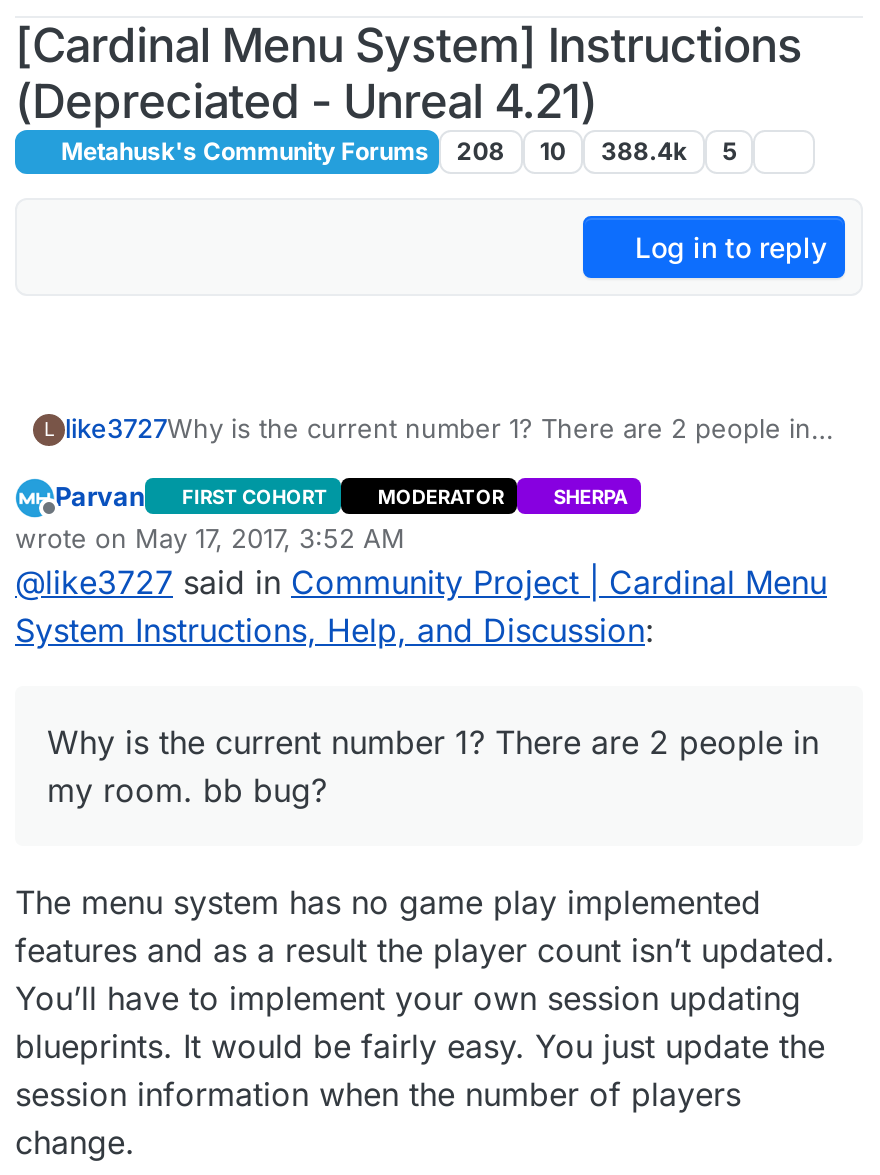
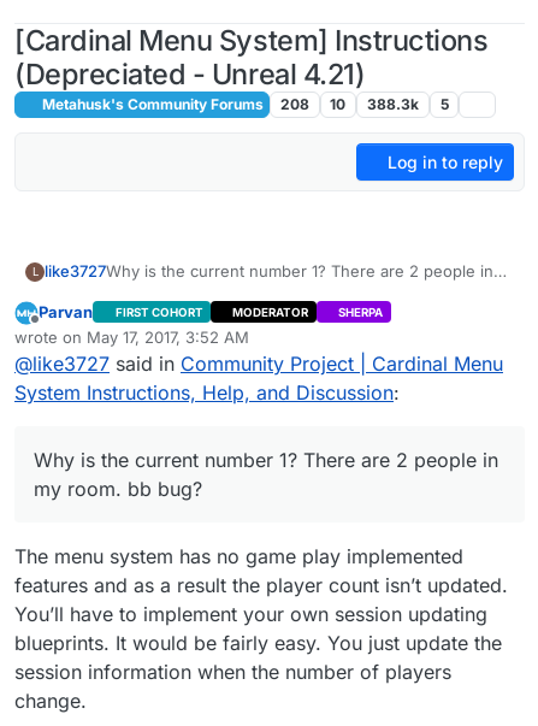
- Metahusk's Community Forums 208 10 388.4k 5
+ Metahusk's Community Forums 208 10 388.3k 5
